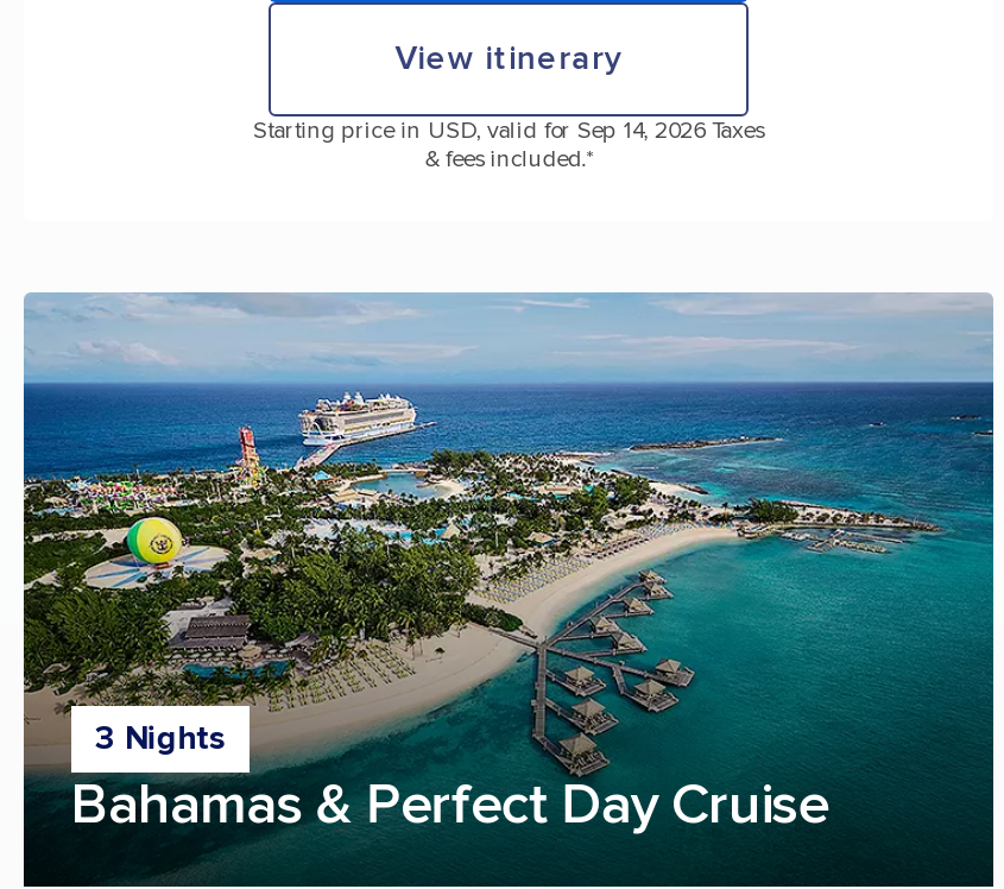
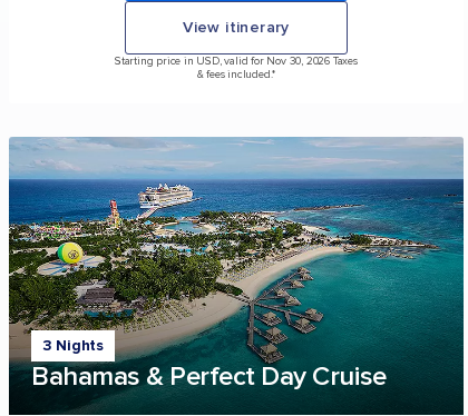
- Starting price in USD, valid for Sep 14, 2026 Taxes
+ Starting price in USD, valid for Nov 30, 2026 Taxes
